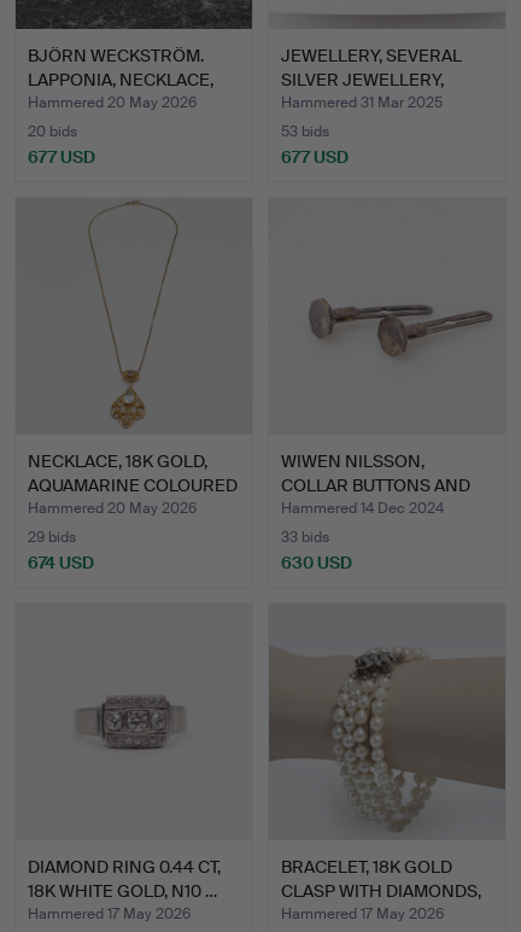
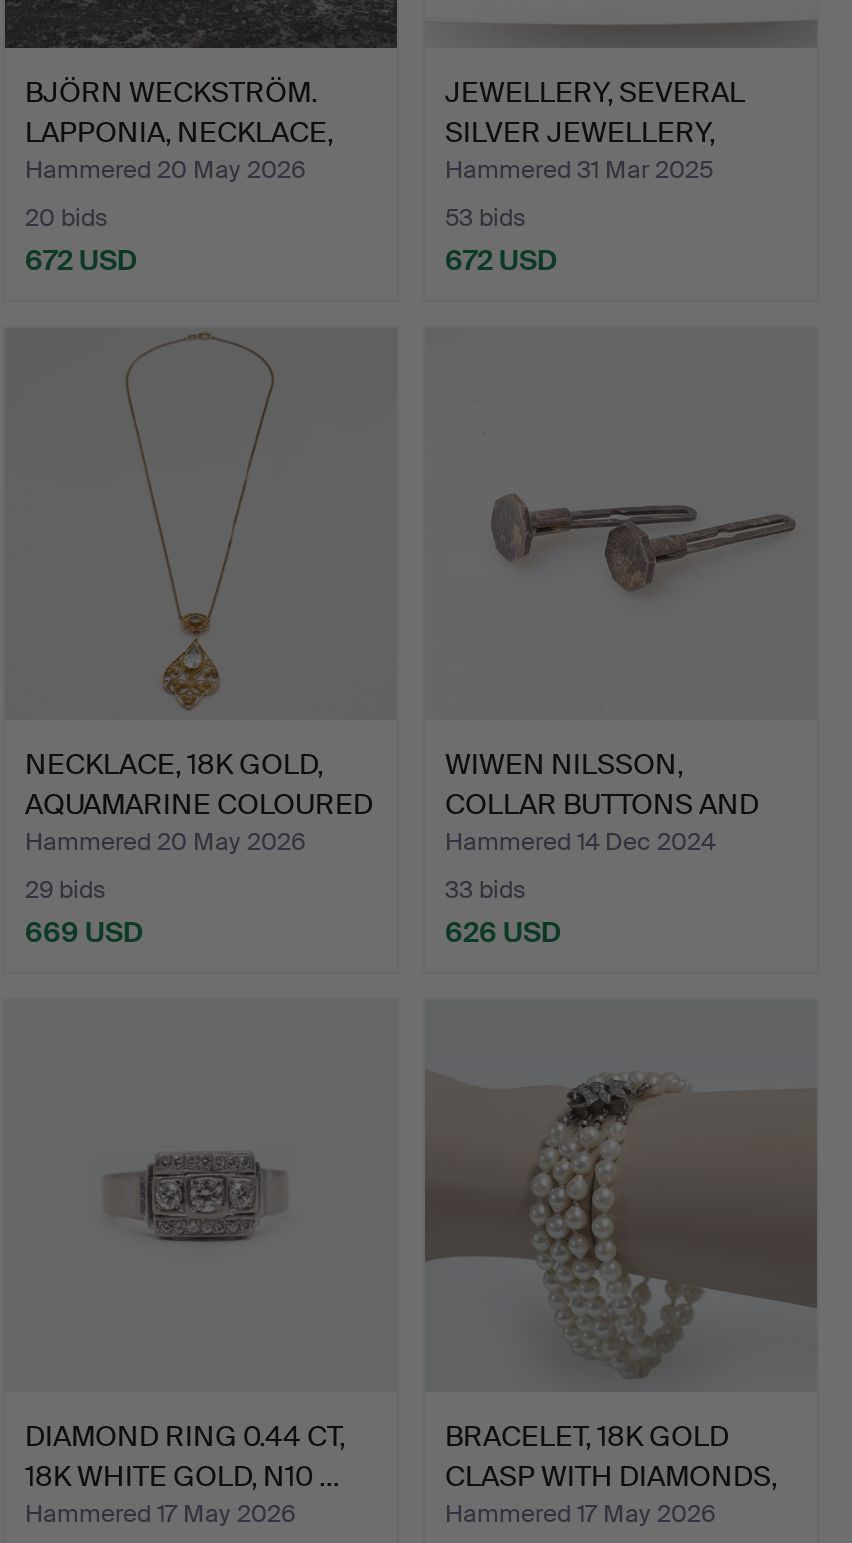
- 677 USD
+ 672 USD

- 677 USD
+ 672 USD

- 674 USD
+ 669 USD

- 630 USD
+ 626 USD
